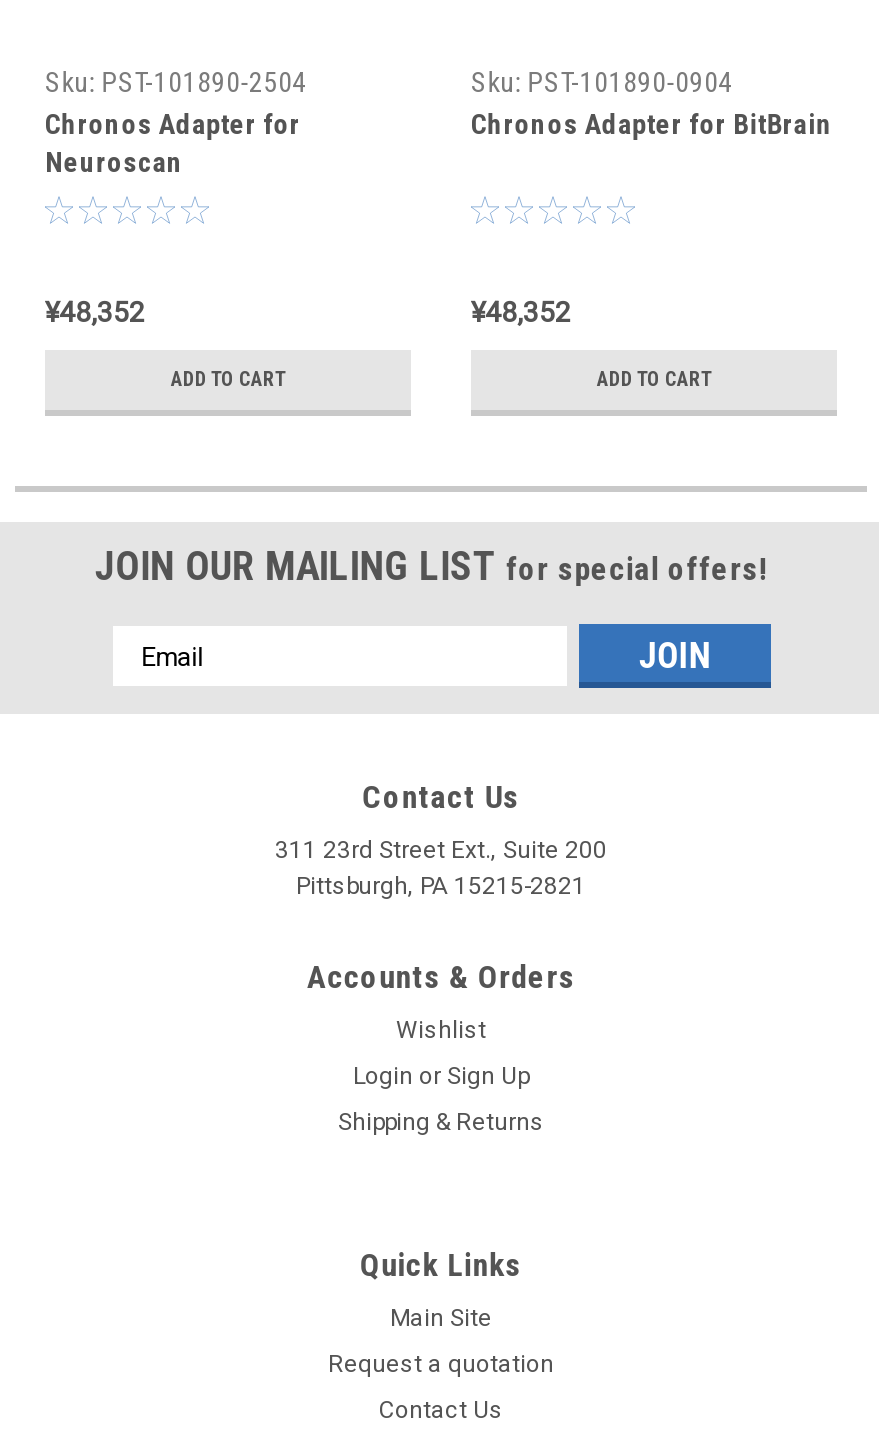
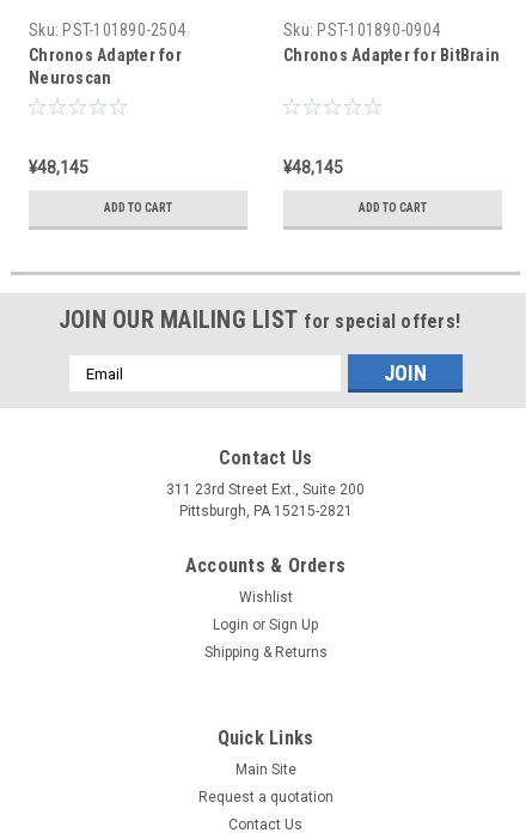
- ¥48,352
+ ¥48,145

- ¥48,352
+ ¥48,145
